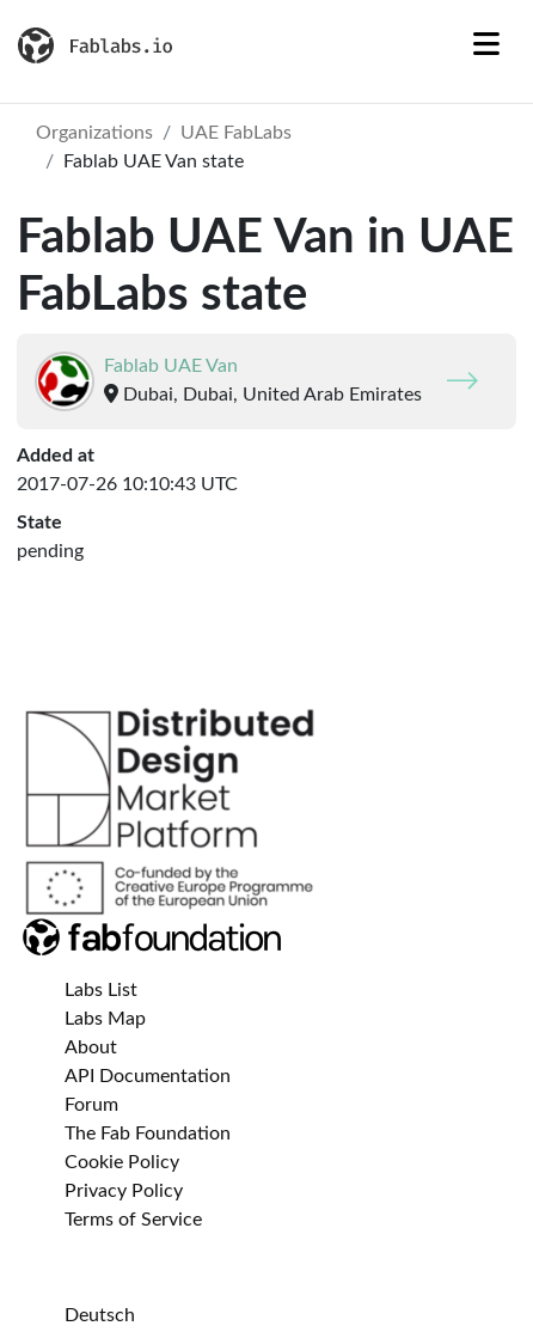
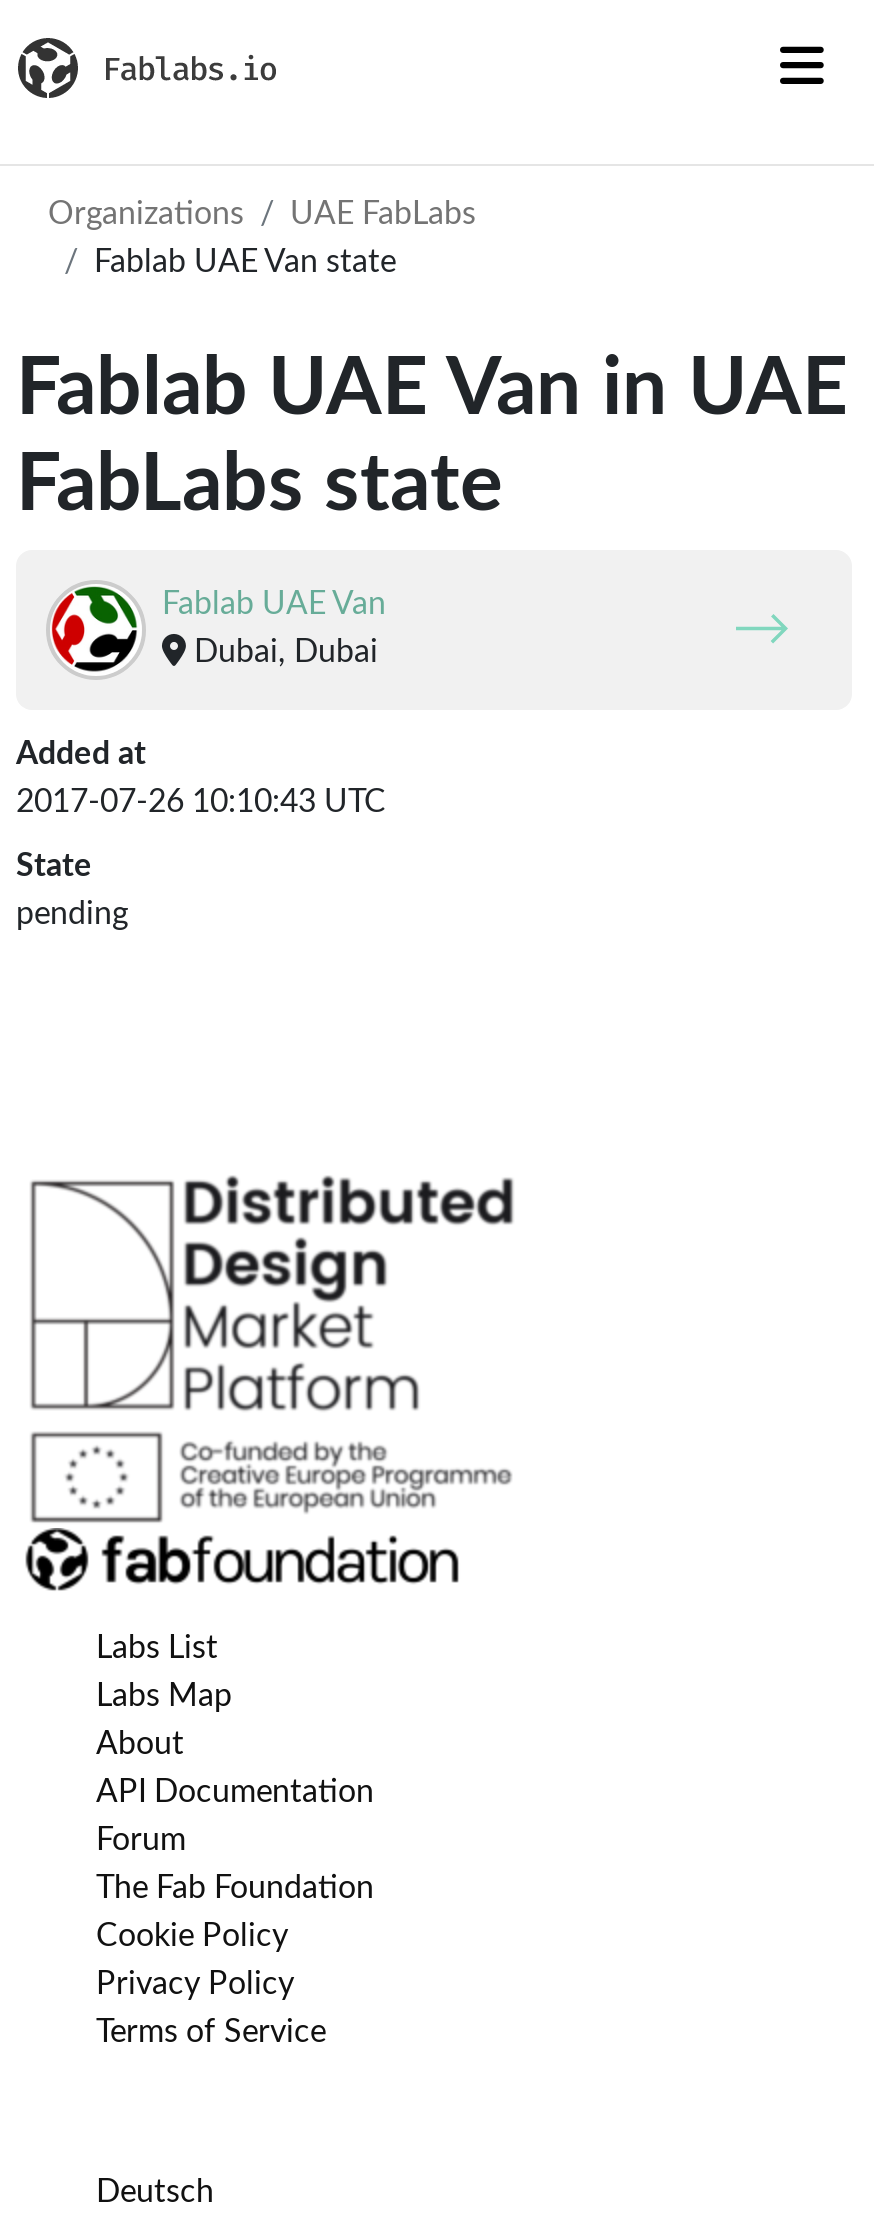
- Dubai, Dubai, United Arab Emirates
+ Dubai, Dubai
